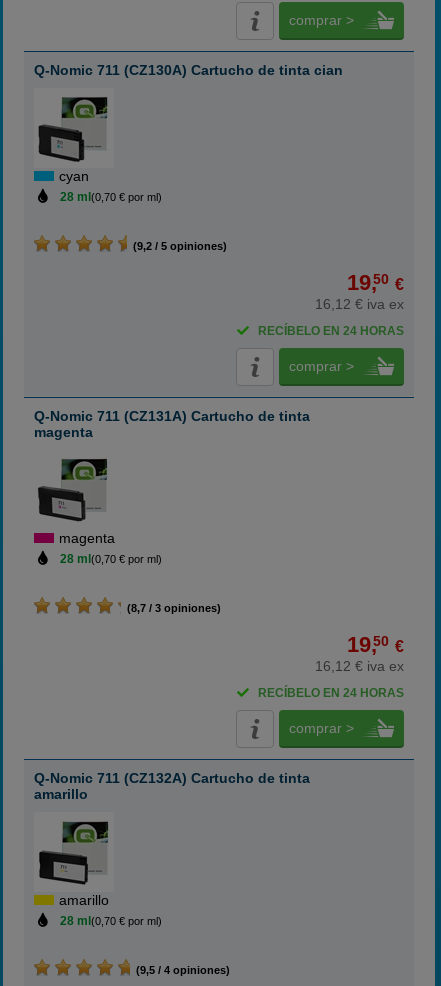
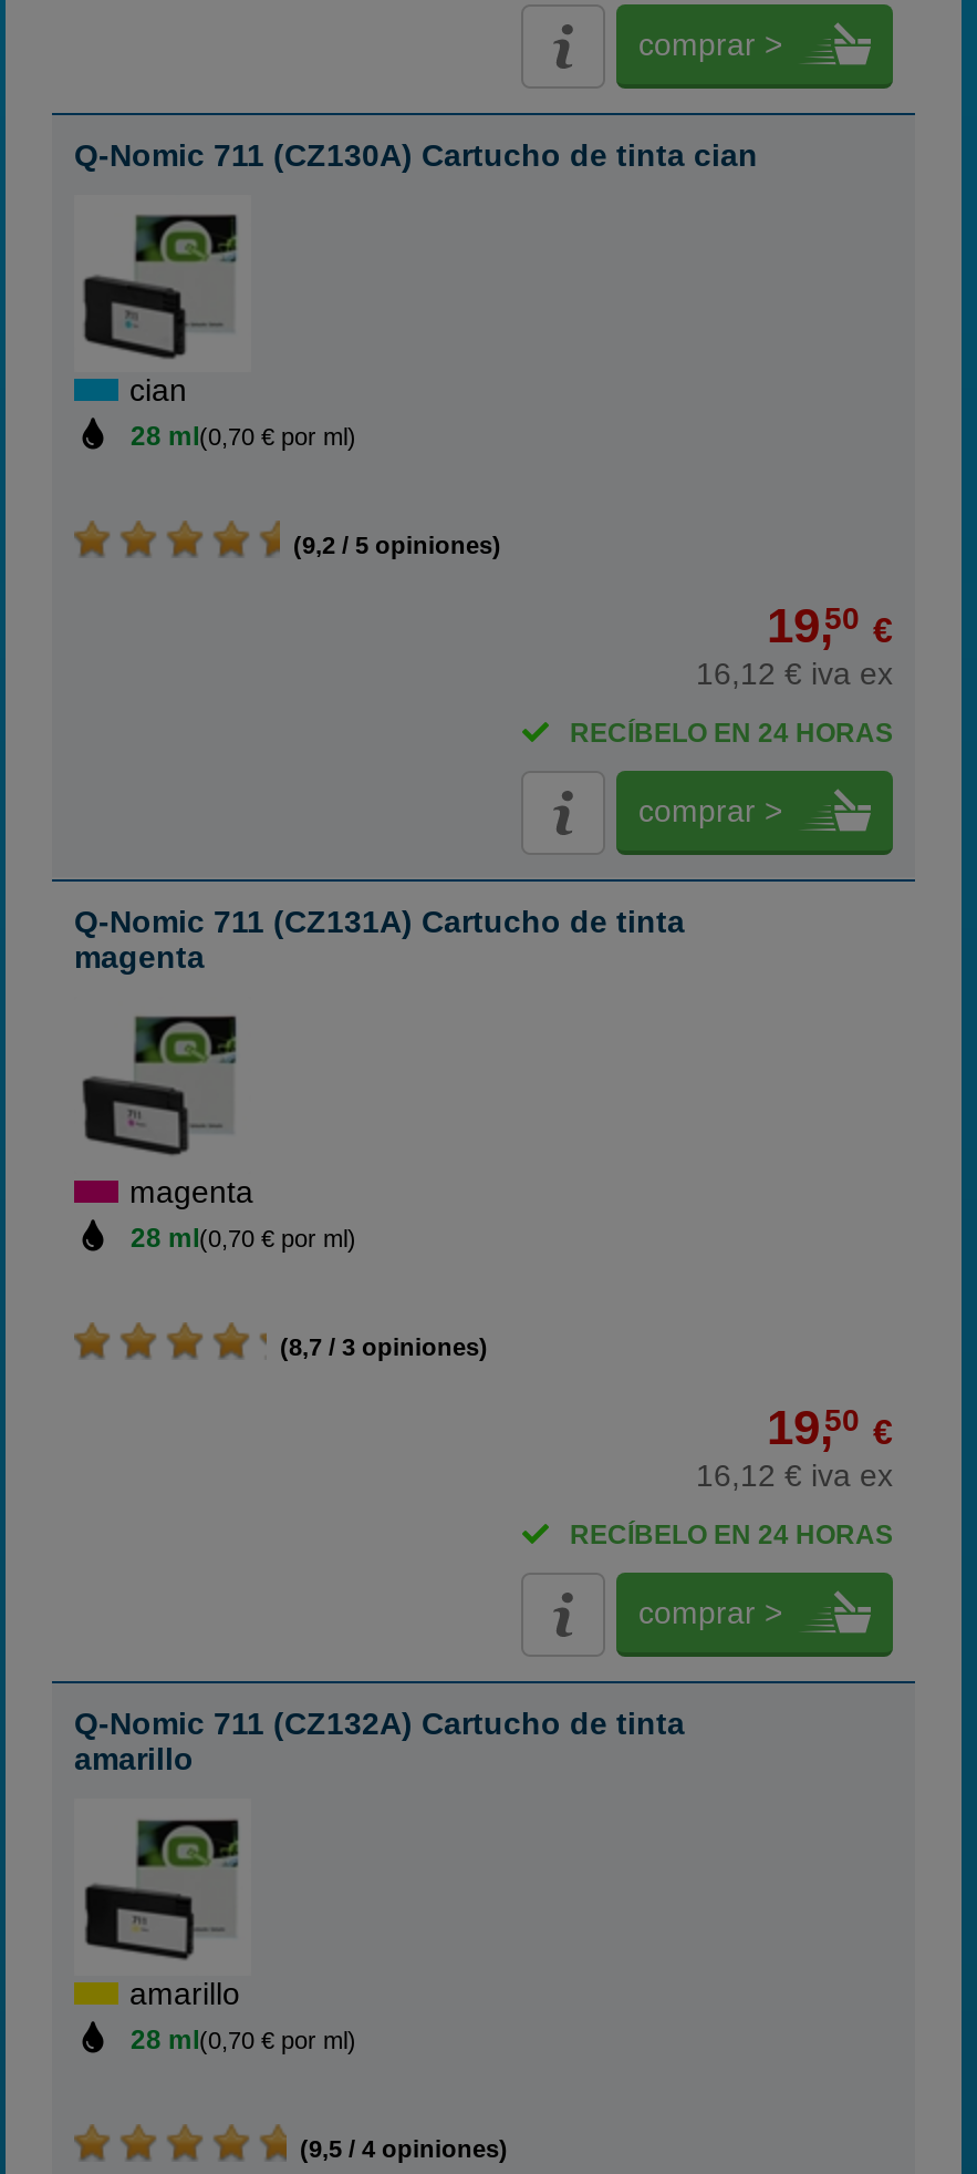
- cyan
+ cian
